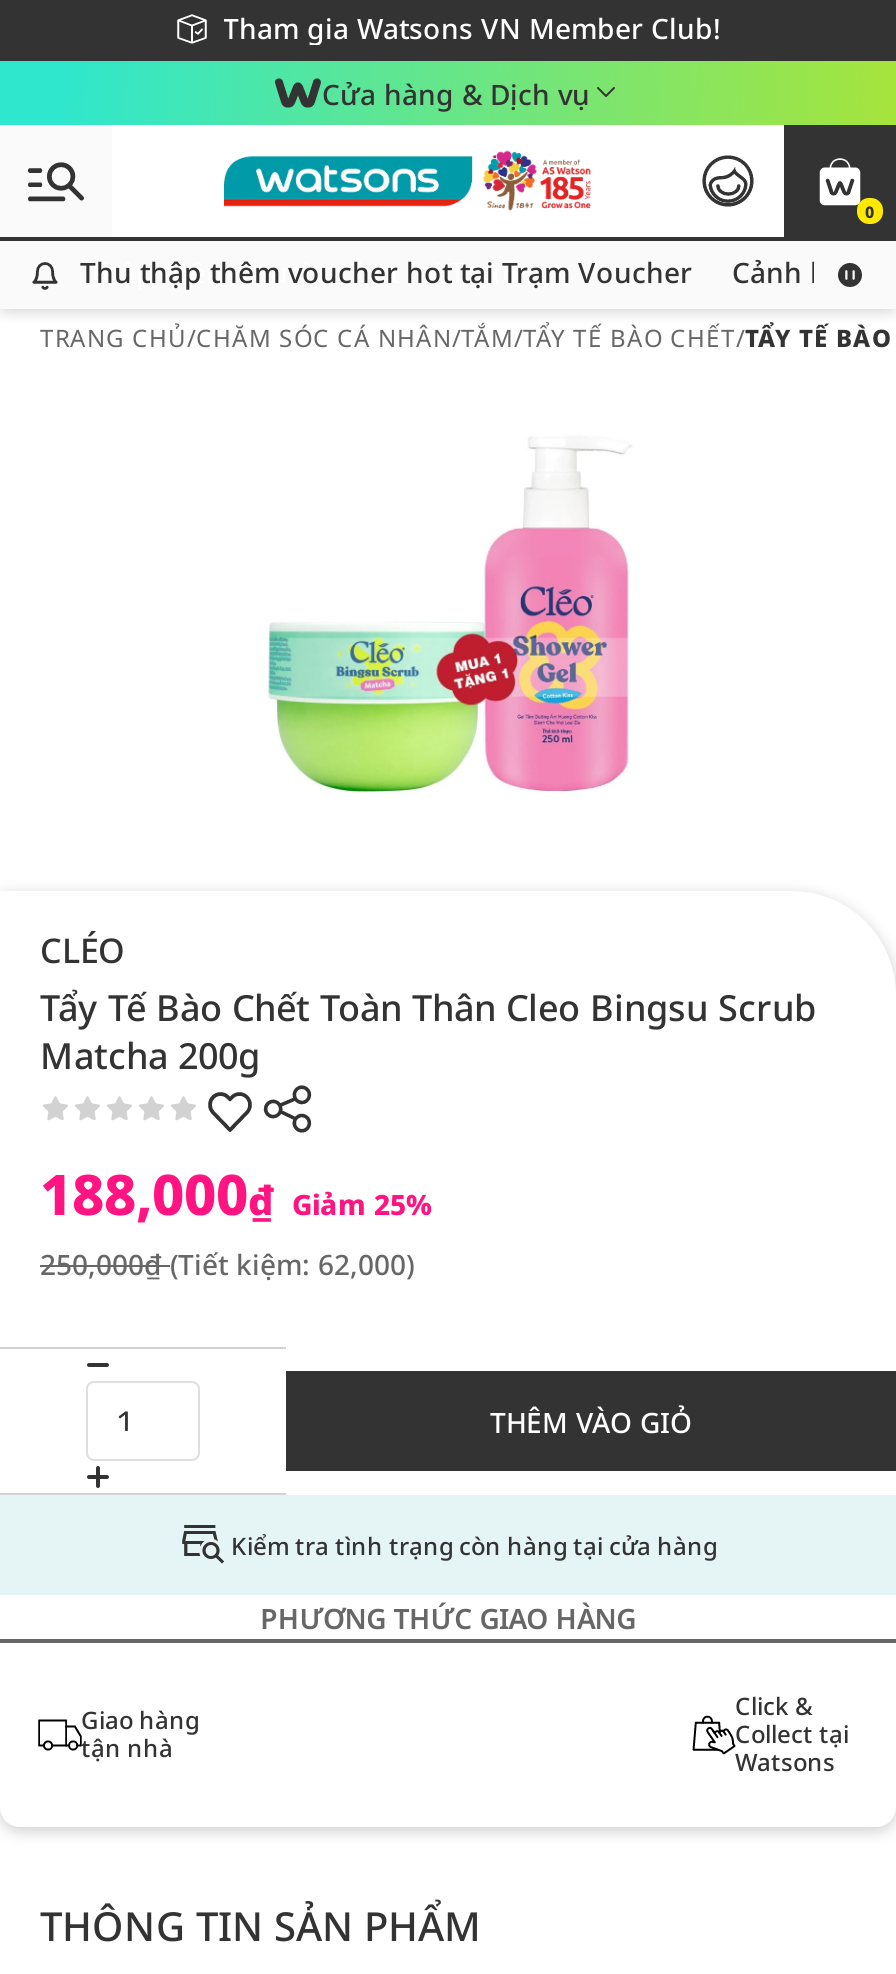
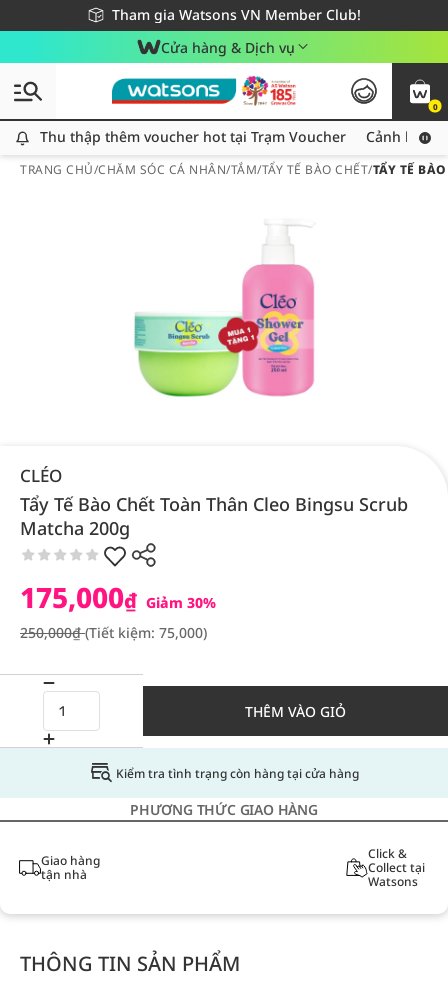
- 188,000₫ Giảm 25%
+ 175,000₫ Giảm 30%

- 250,000₫(Tiết kiệm: 62,000)
+ 250,000₫(Tiết kiệm: 75,000)
